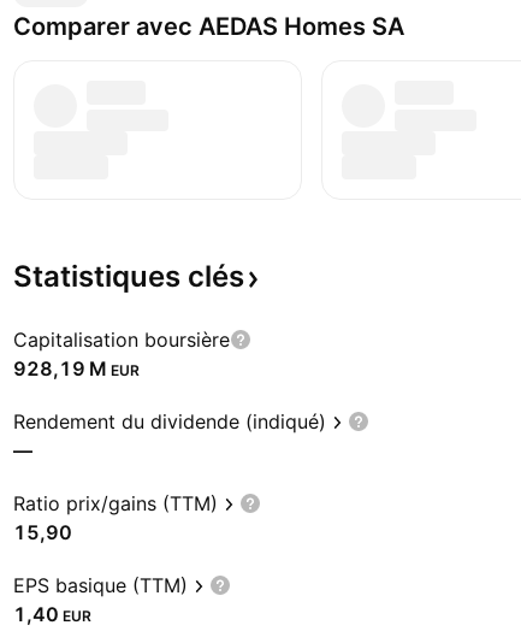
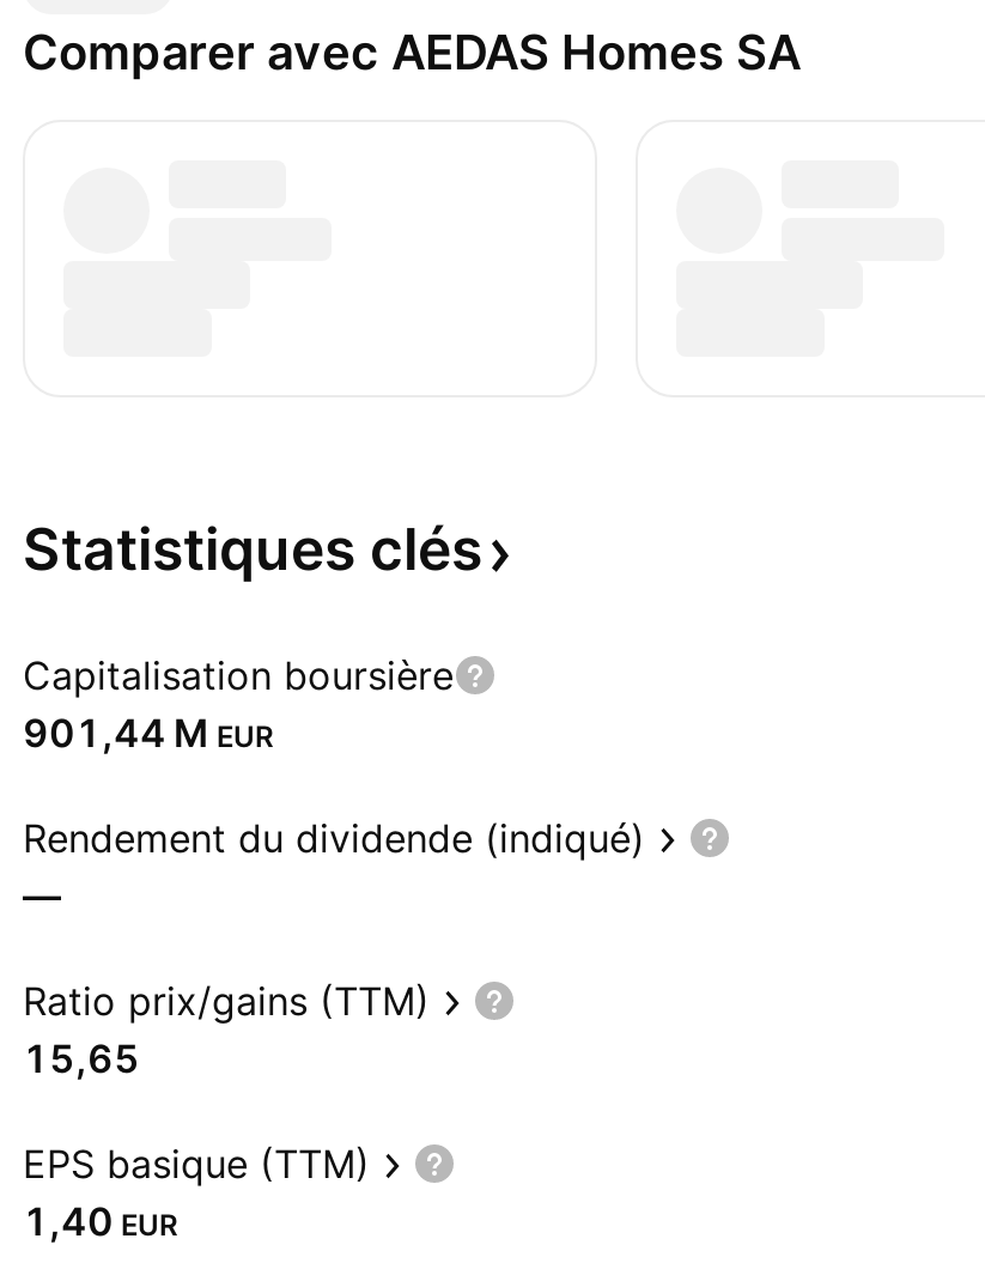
- 928,19 M EUR
+ 901,44 M EUR

- 15,90
+ 15,65
